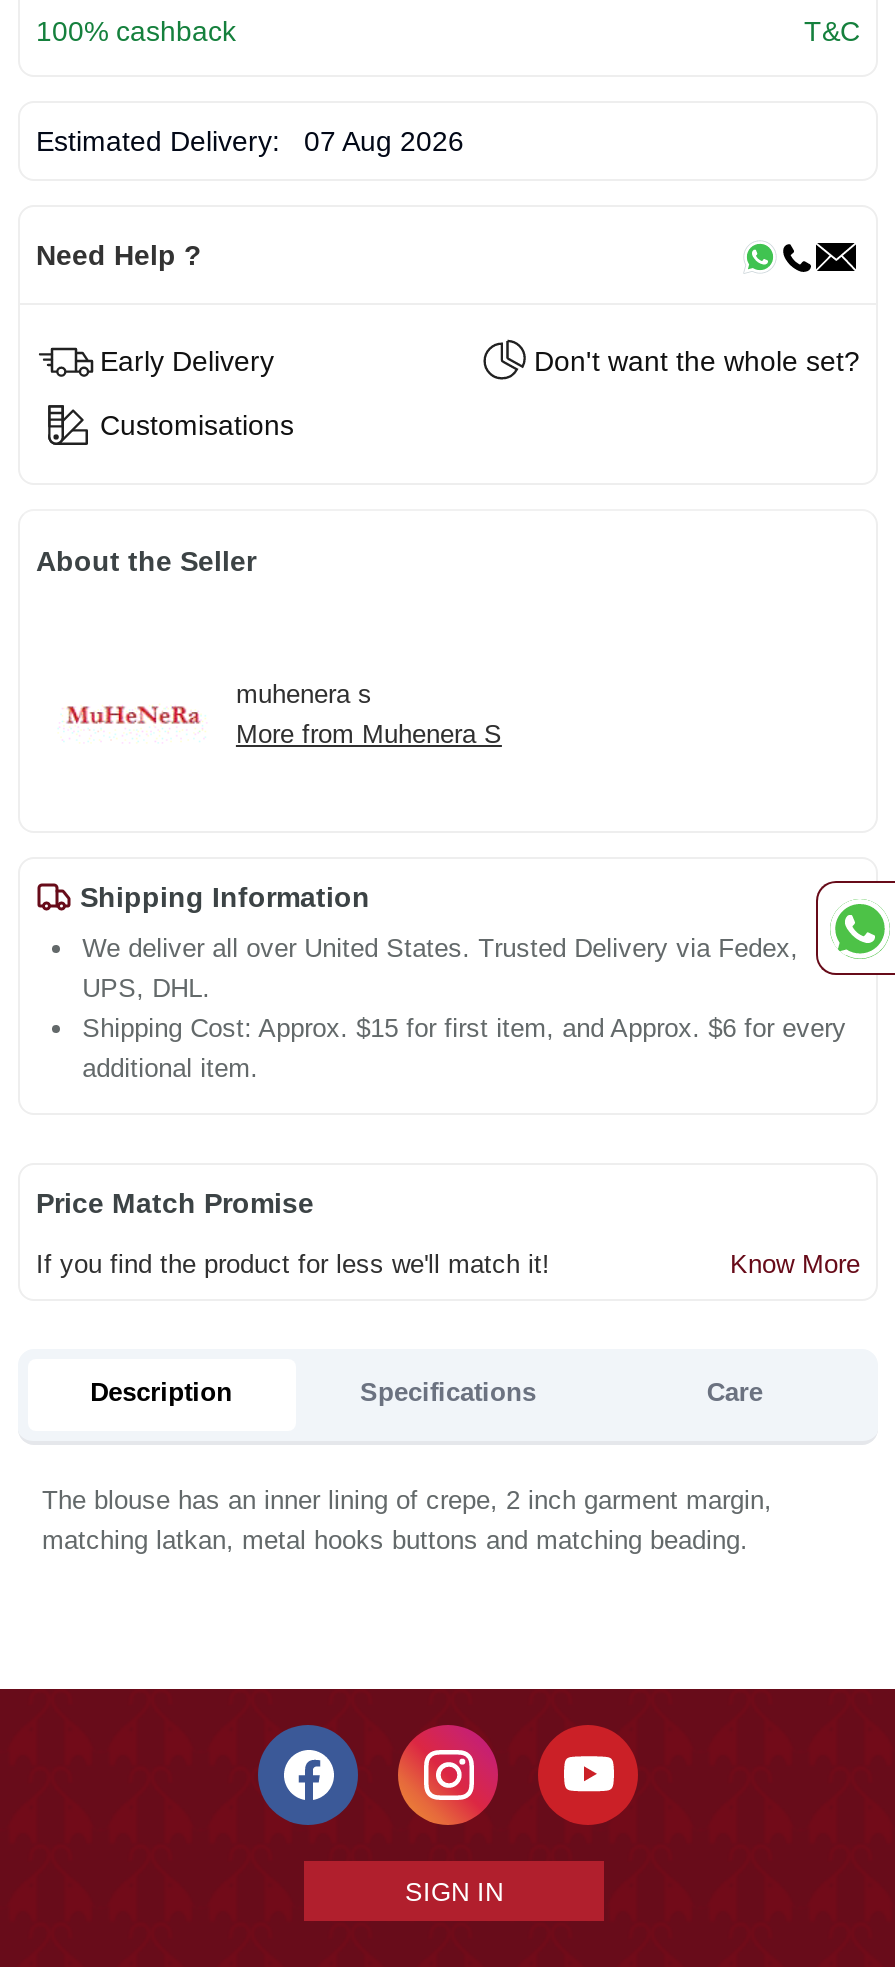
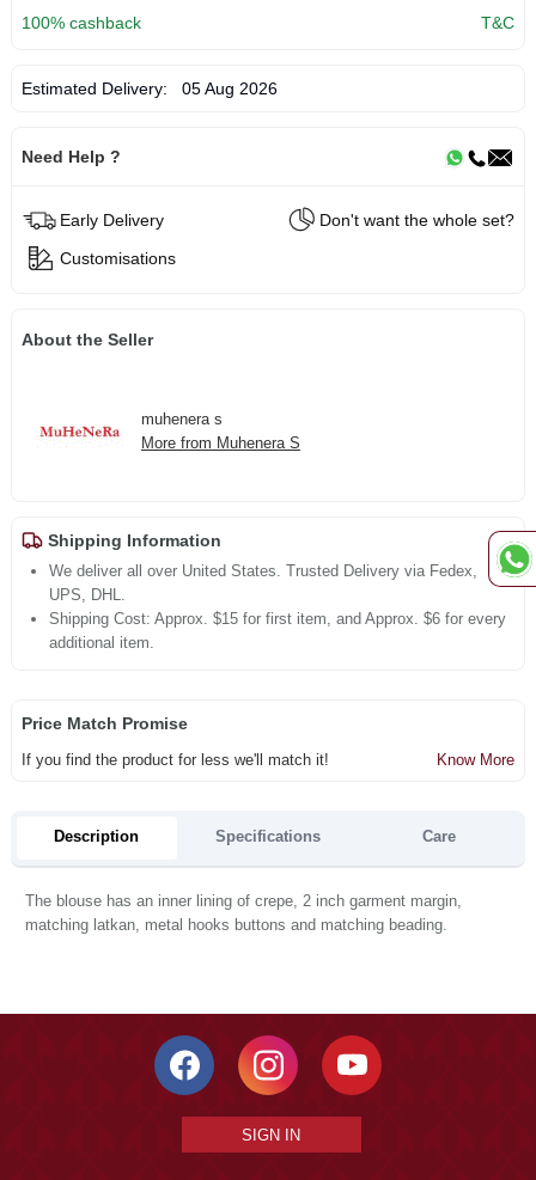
- Estimated Delivery: 07 Aug 2026
+ Estimated Delivery: 05 Aug 2026
